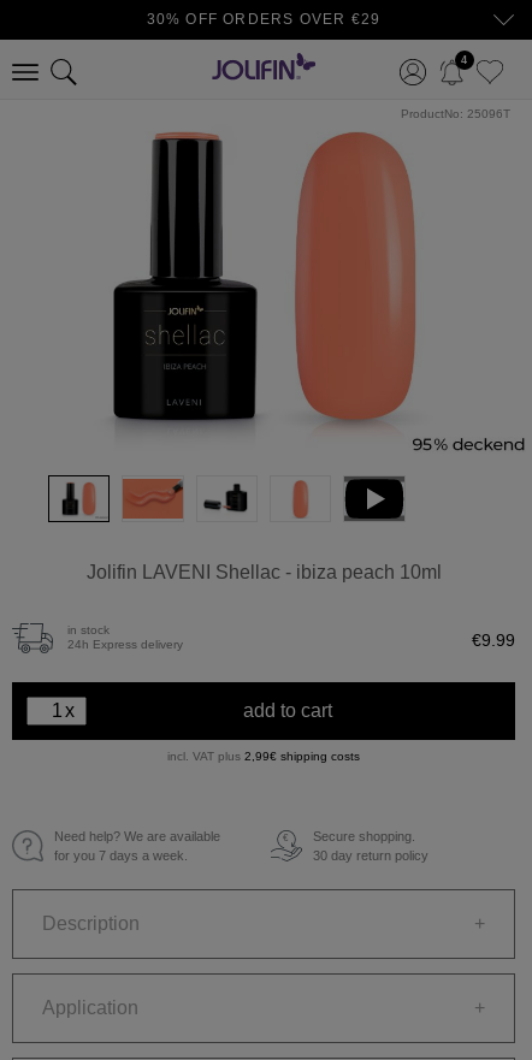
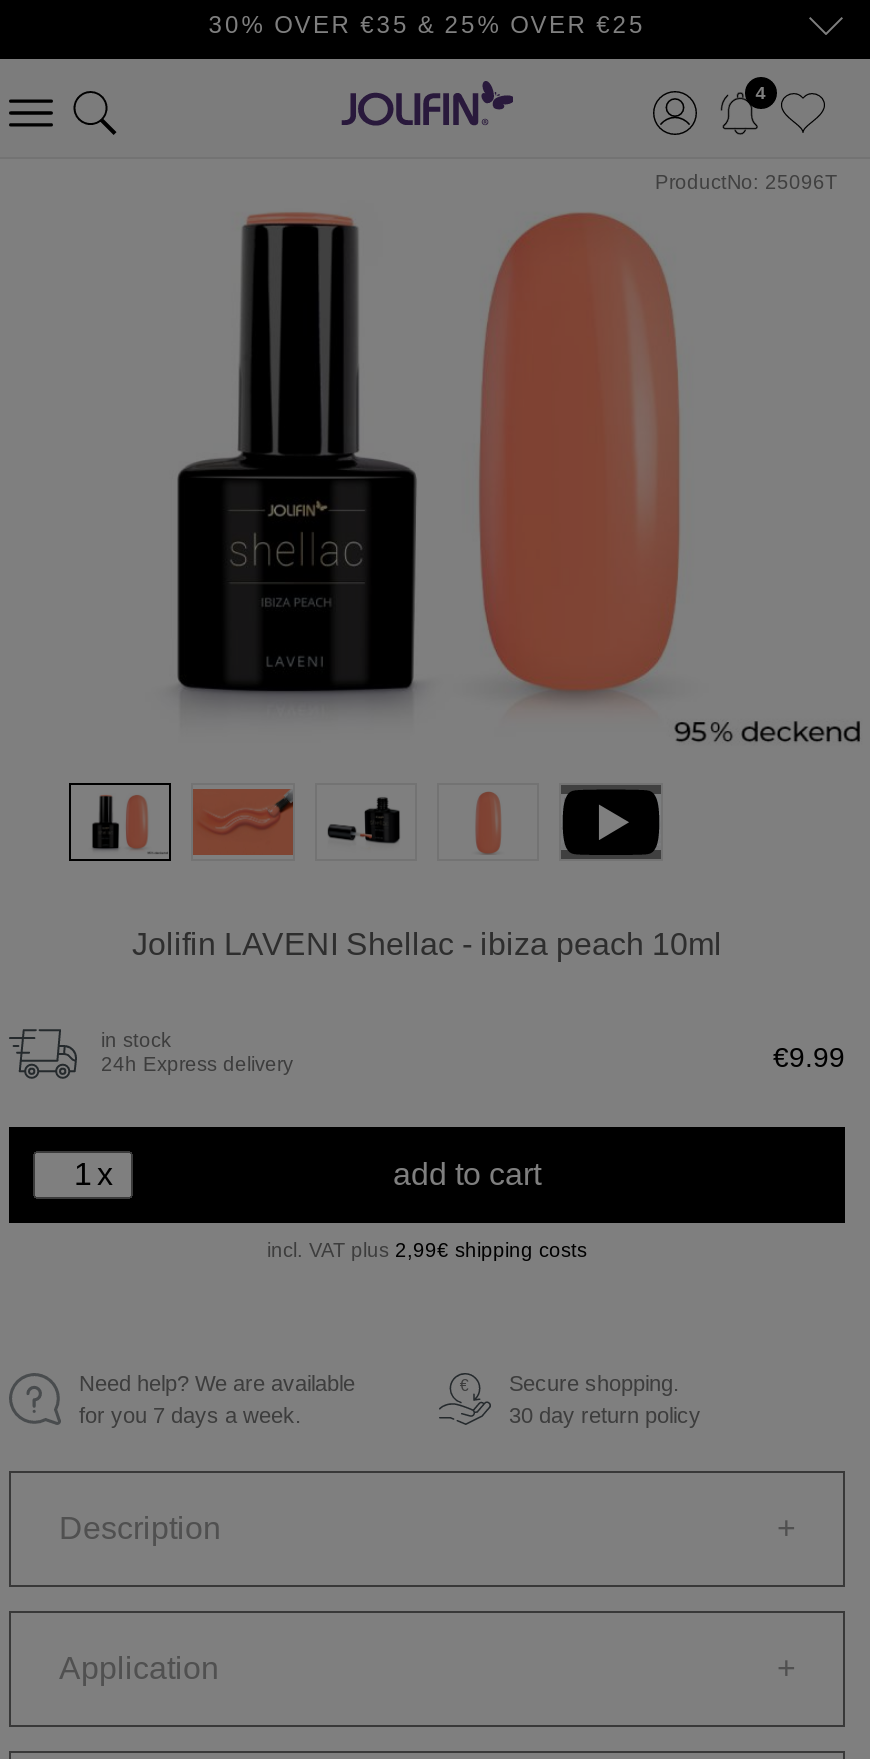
- 30% OFF ORDERS OVER €29
+ 30% OVER €35 & 25% OVER €25
